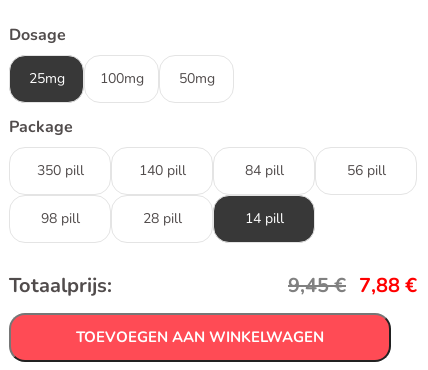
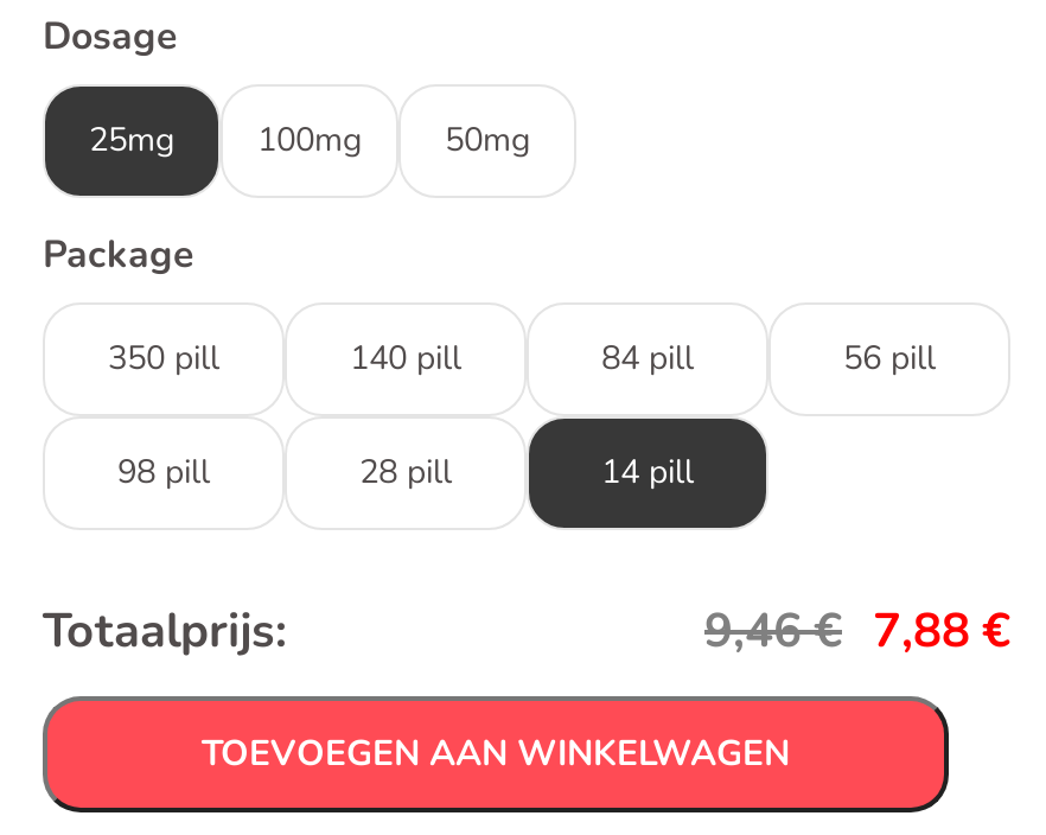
- 9,45€ 7,88 €
+ 9,46€ 7,88 €
